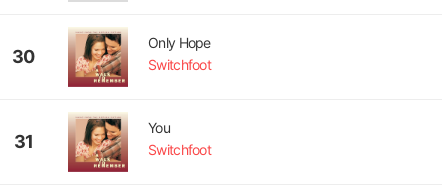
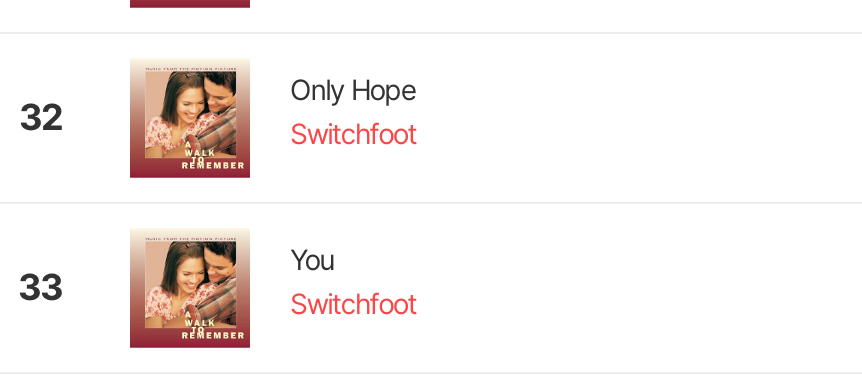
- 30
+ 32

- 31
+ 33
